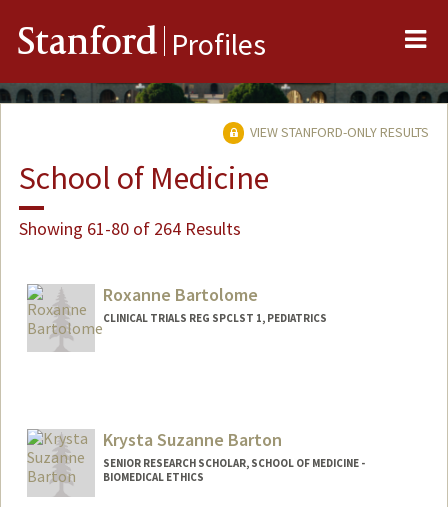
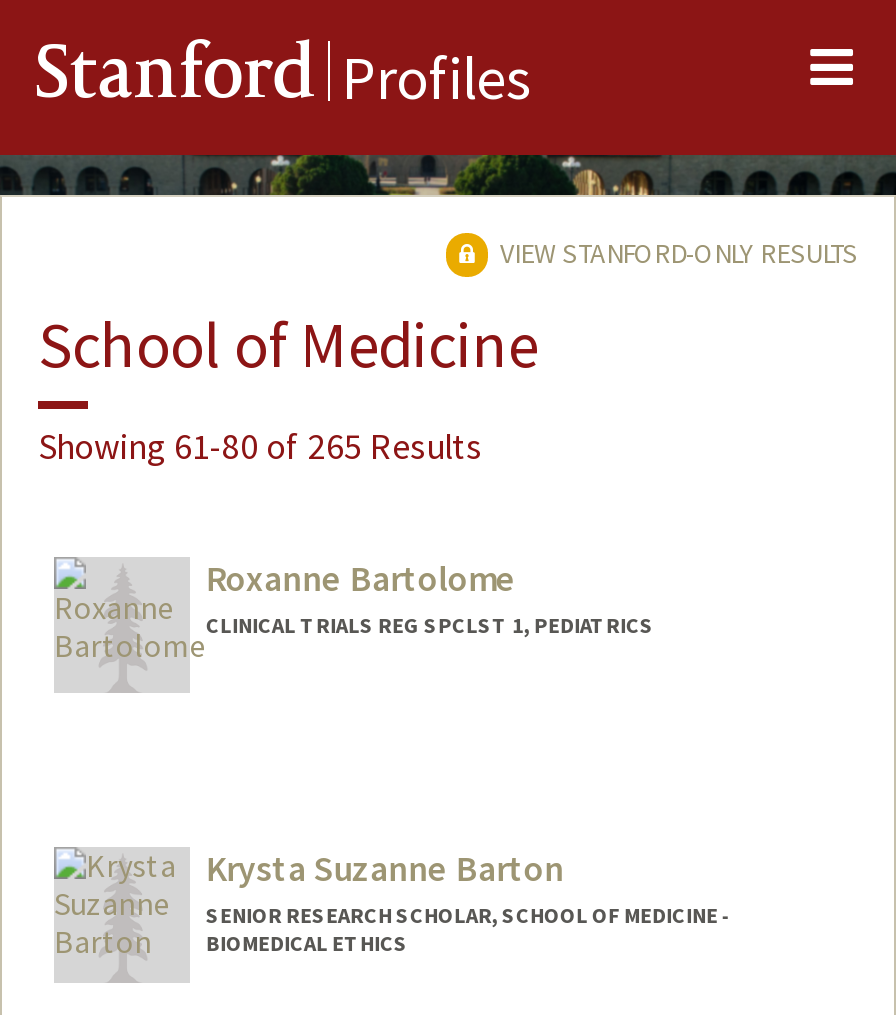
- Showing 61-80 of 264 Results
+ Showing 61-80 of 265 Results
